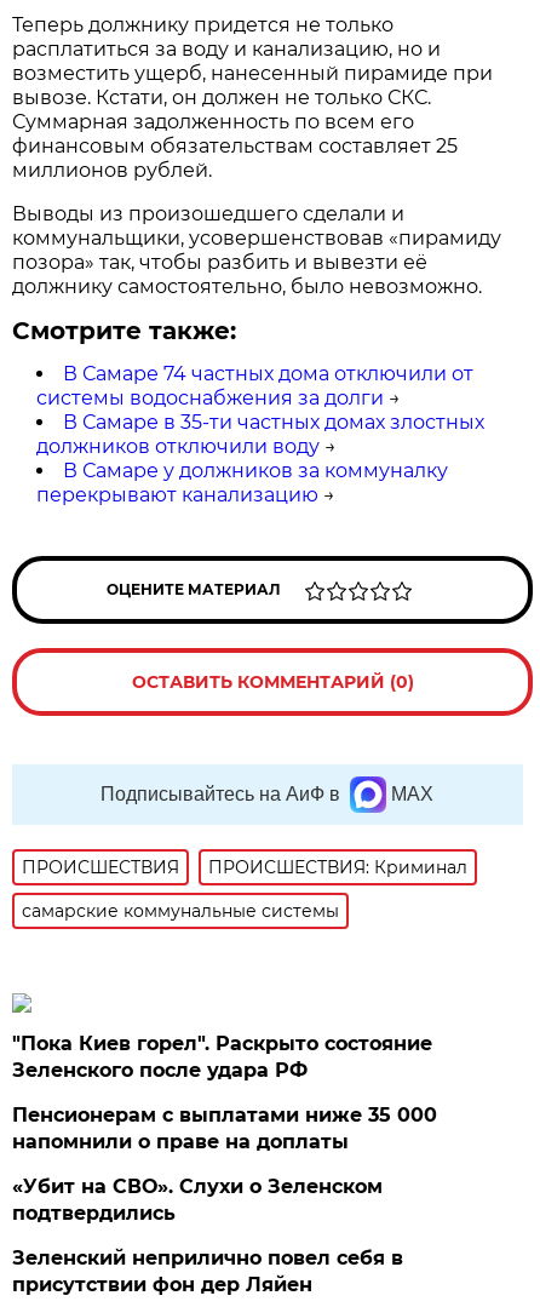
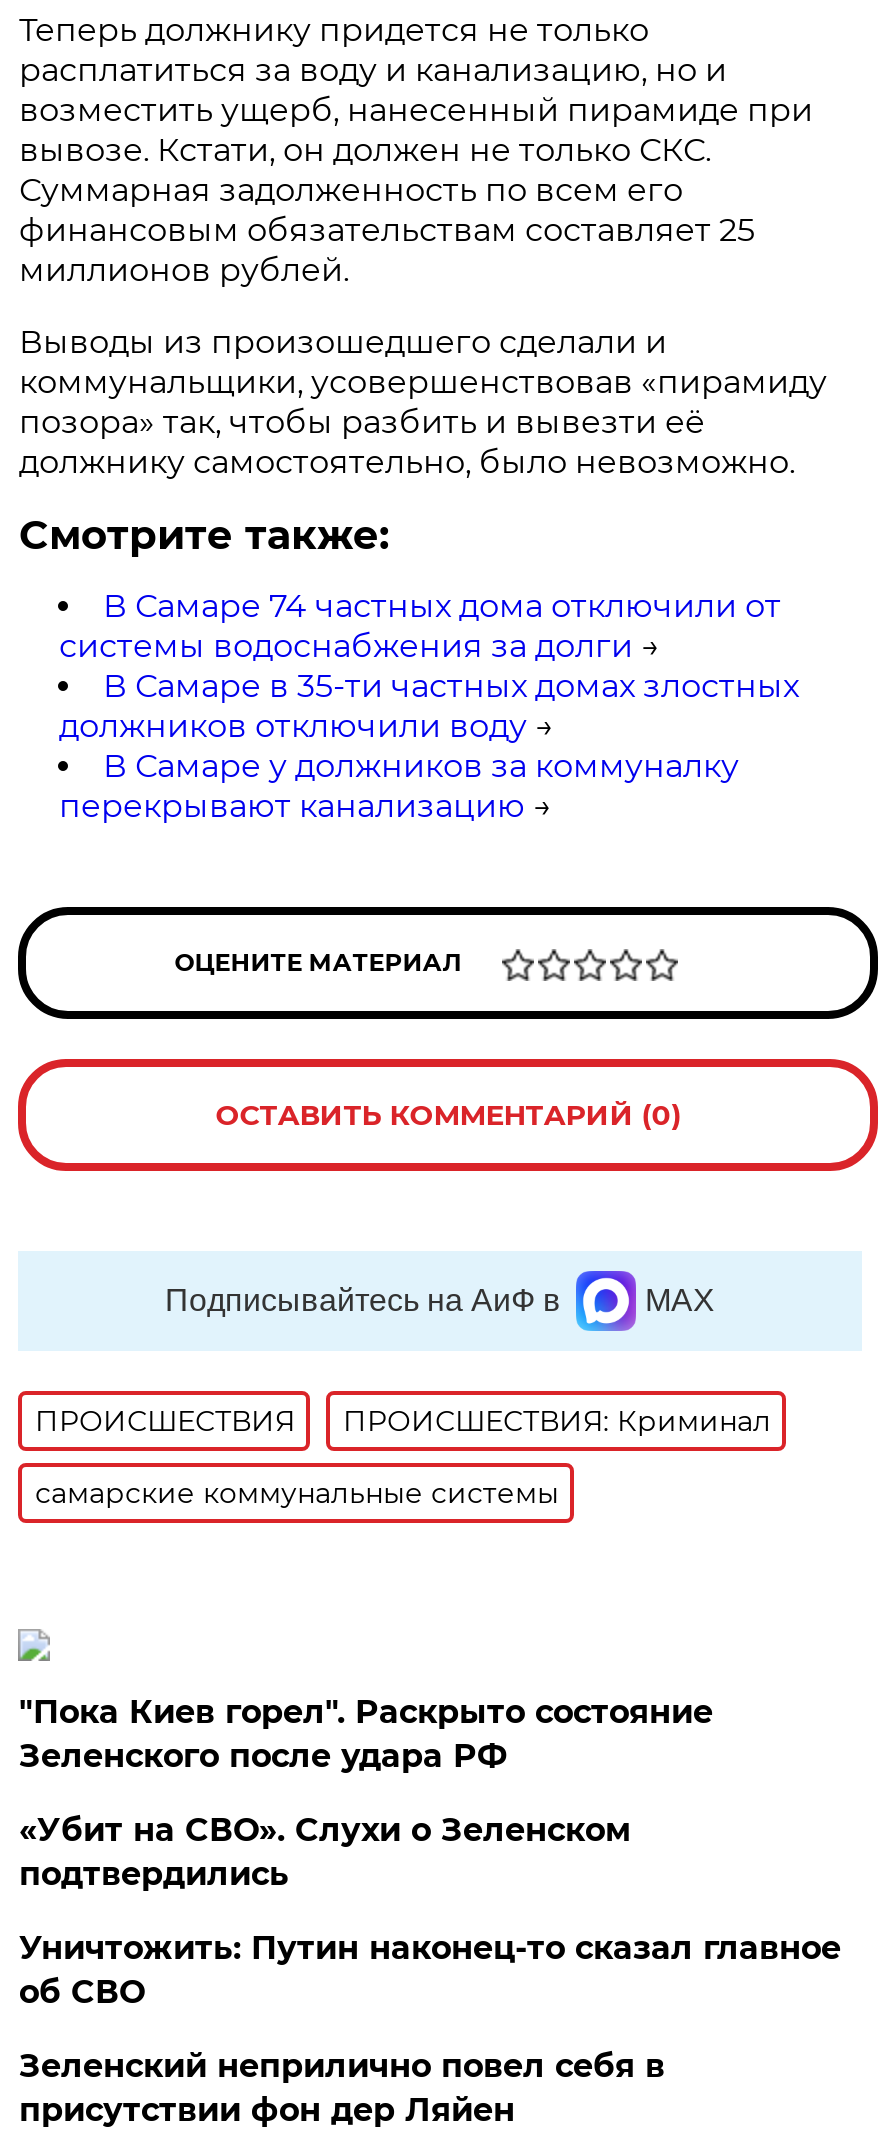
- Пенсионерам с выплатами ниже 35 000
- напомнили о праве на доплаты

moved up: «Убит на СВО». Слухи о Зеленском | подтвердились

+ Уничтожить: Путин наконец-то сказал главное
+ об СВО
